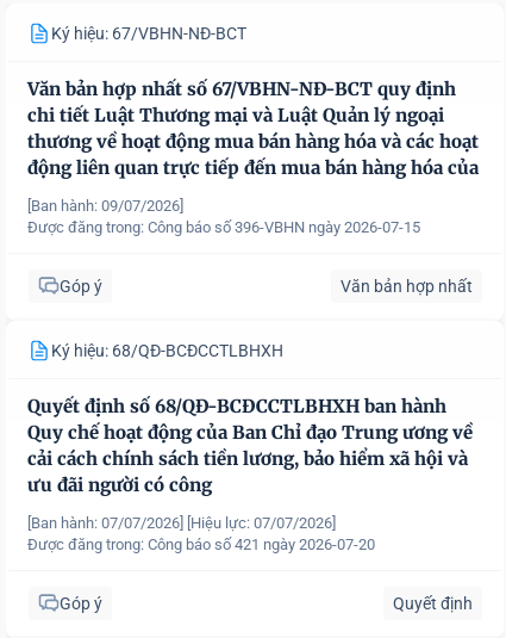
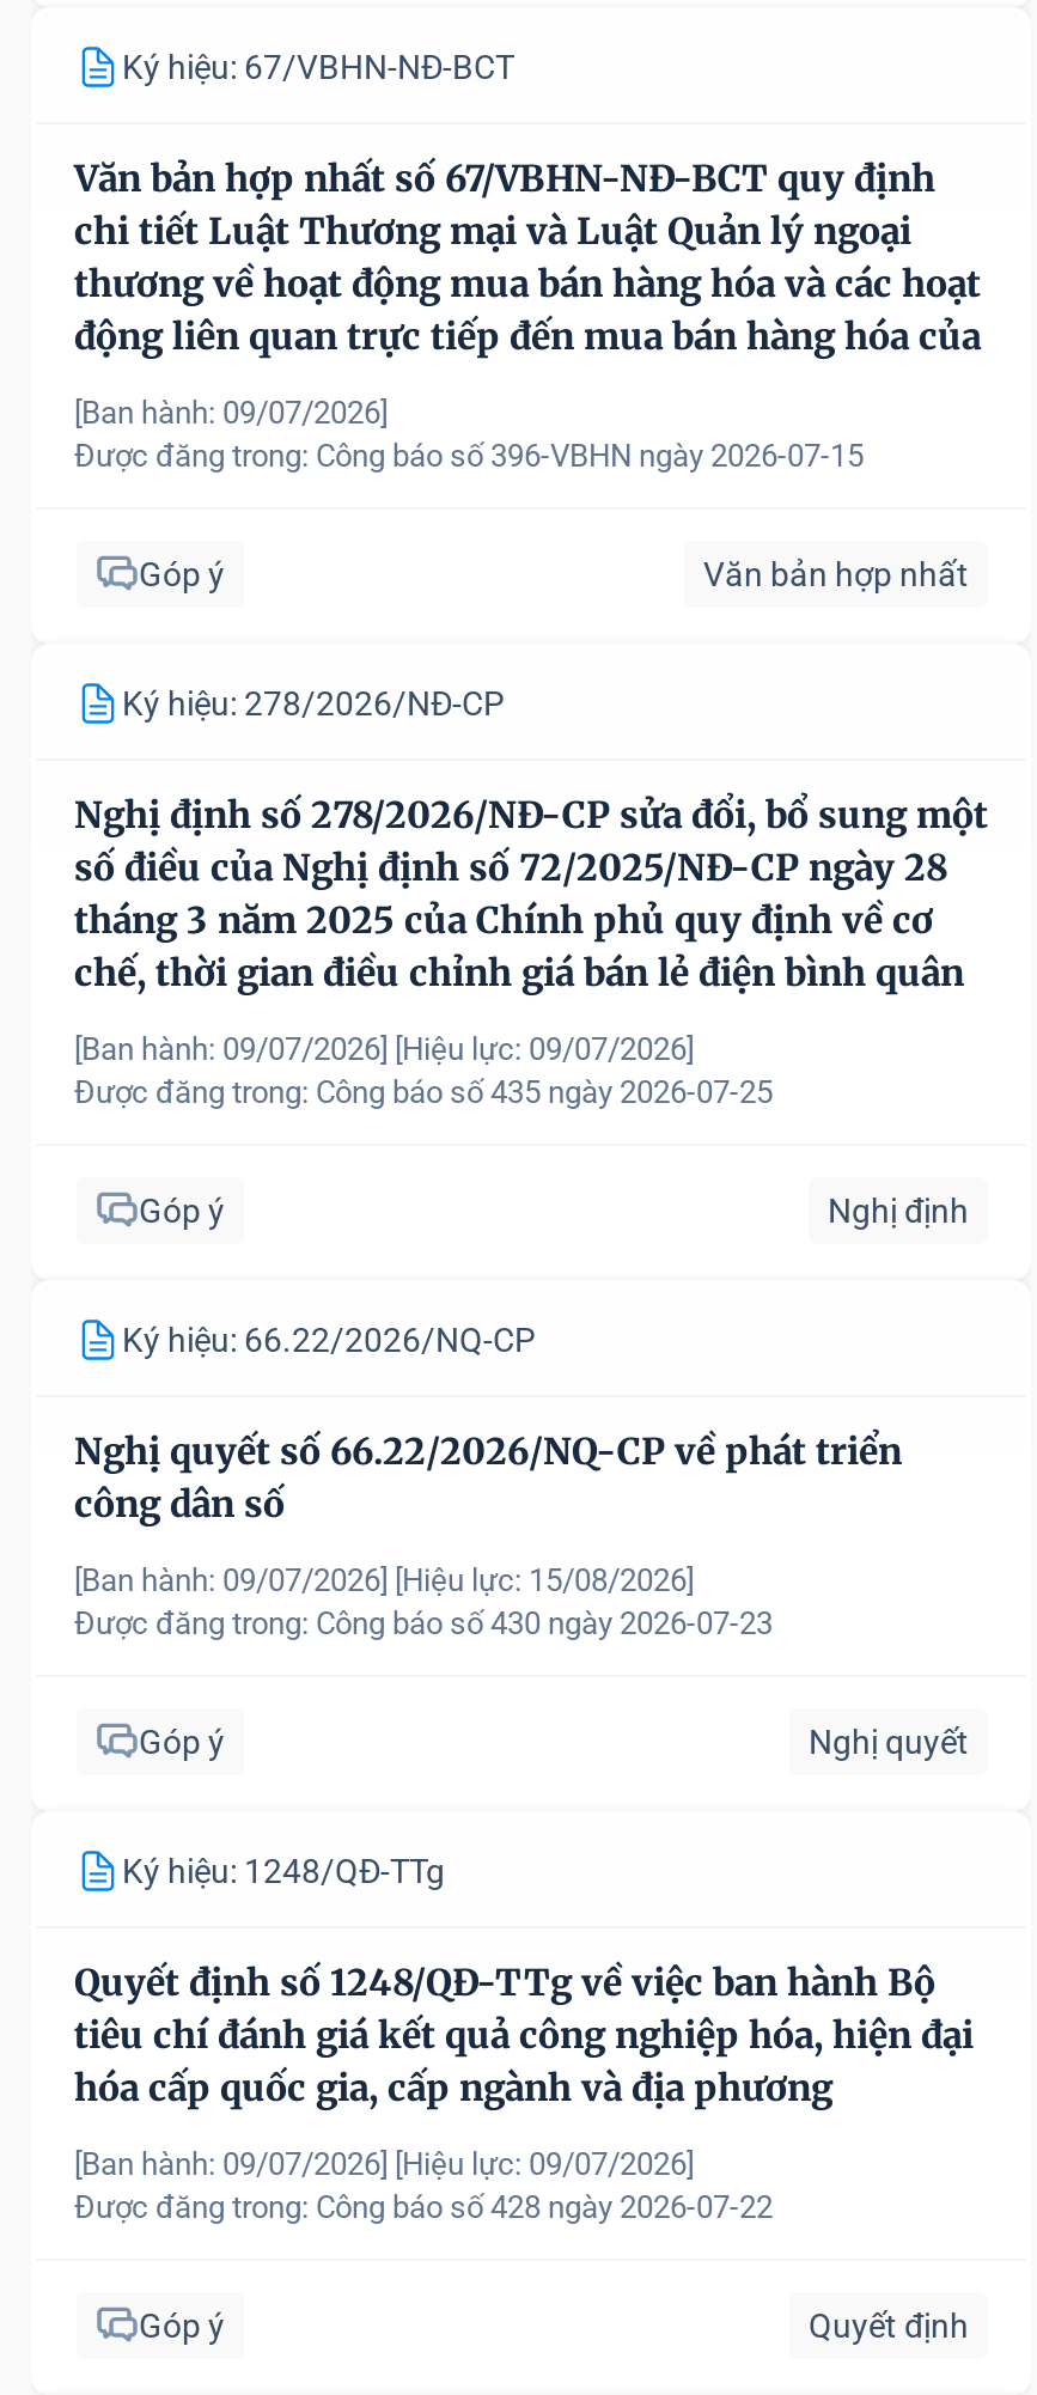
- Ký hiệu: 68/QĐ-BCĐCCTLBHXH
- Quyết định số 68/QĐ-BCĐCCTLBHXH ban hành
- Quy chế hoạt động của Ban Chỉ đạo Trung ương về
- cải cách chính sách tiền lương, bảo hiểm xã hội và
- ưu đãi người có công
- [Ban hành: 07/07/2026] [Hiệu lực: 07/07/2026]
- Được đăng trong: Công báo số 421 ngày 2026-07-20
+ Ký hiệu: 278/2026/NĐ-CP
+ Nghị định số 278/2026/NĐ-CP sửa đổi, bổ sung một
+ số điều của Nghị định số 72/2025/NĐ-CP ngày 28
+ tháng 3 năm 2025 của Chính phủ quy định về cơ
+ chế, thời gian điều chỉnh giá bán lẻ điện bình quân
+ [Ban hành: 09/07/2026] [Hiệu lực: 09/07/2026]
+ Được đăng trong: Công báo số 435 ngày 2026-07-25
+ Góp ý
+ Nghị định
+ Ký hiệu: 66.22/2026/NQ-CP
+ Nghị quyết số 66.22/2026/NQ-CP về phát triển
+ công dân số
+ [Ban hành: 09/07/2026] [Hiệu lực: 15/08/2026]
+ Được đăng trong: Công báo số 430 ngày 2026-07-23
+ Góp ý
+ Nghị quyết
+ Ký hiệu: 1248/QĐ-TTg
+ Quyết định số 1248/QĐ-TTg về việc ban hành Bộ
+ tiêu chí đánh giá kết quả công nghiệp hóa, hiện đại
+ hóa cấp quốc gia, cấp ngành và địa phương
+ [Ban hành: 09/07/2026] [Hiệu lực: 09/07/2026]
+ Được đăng trong: Công báo số 428 ngày 2026-07-22
